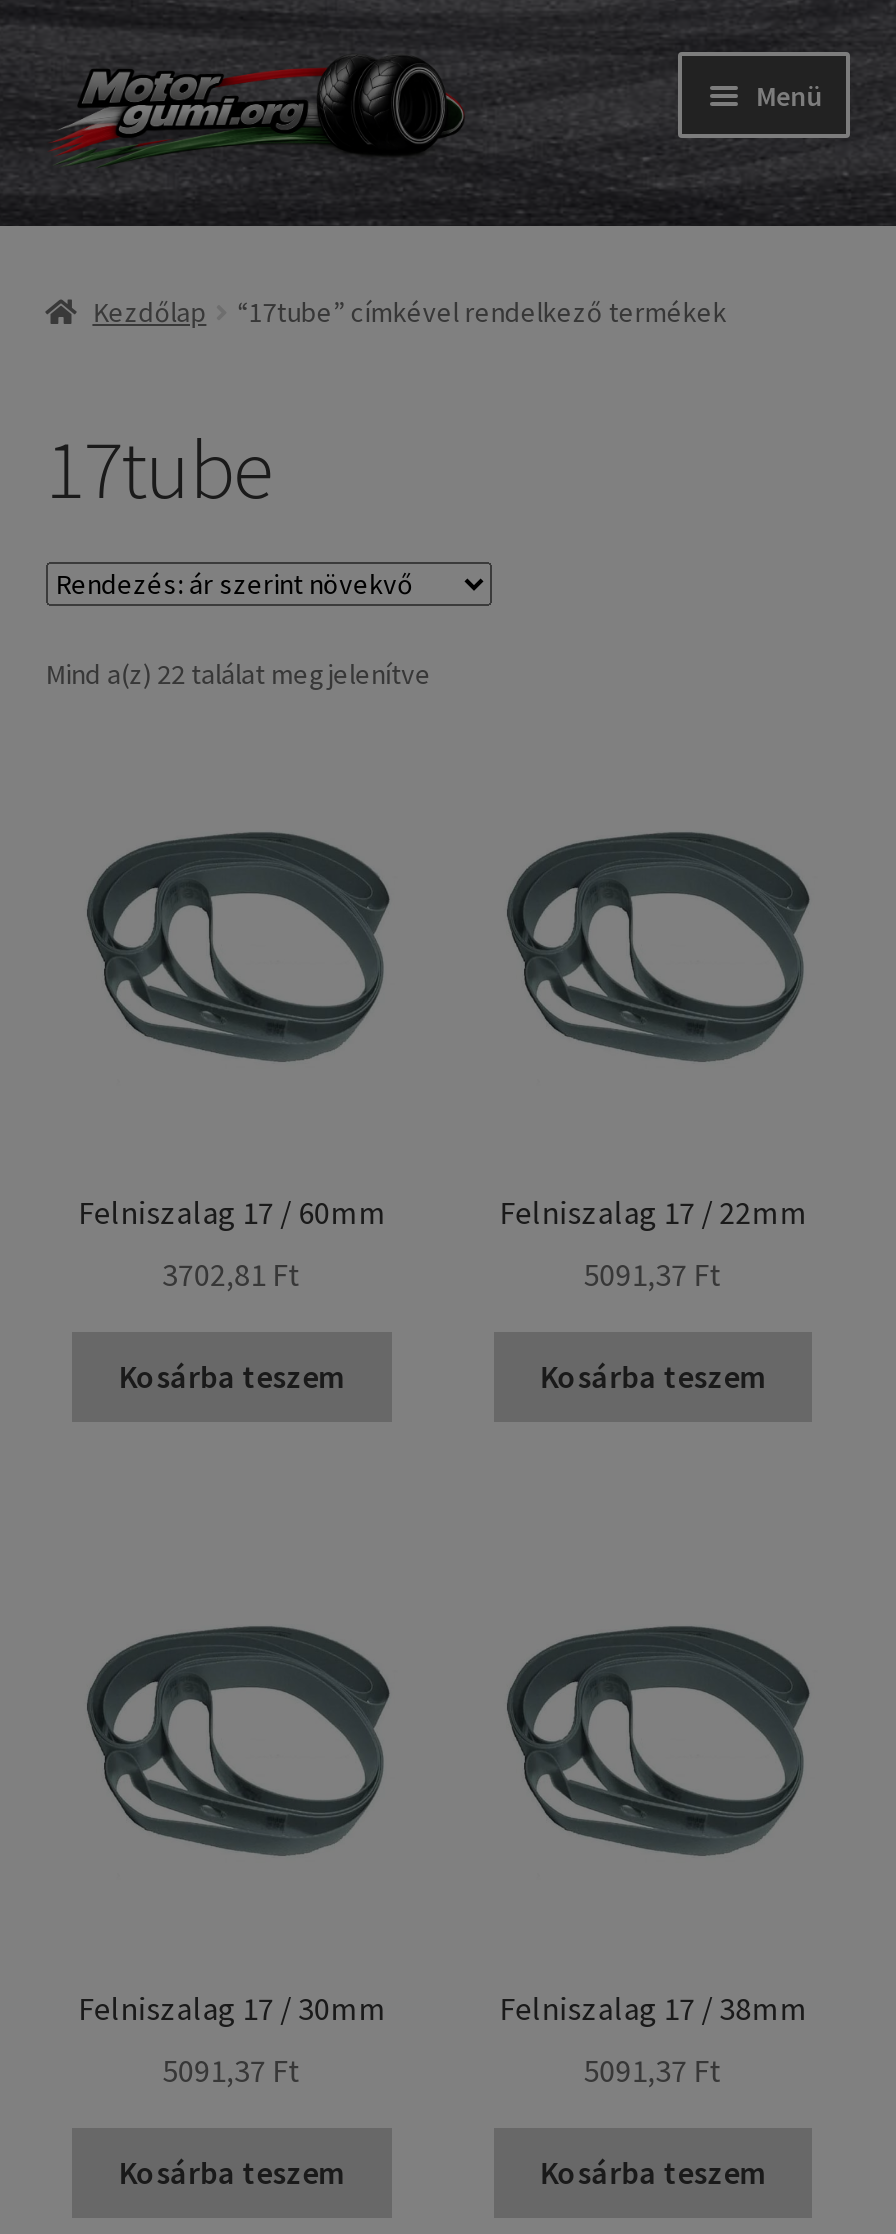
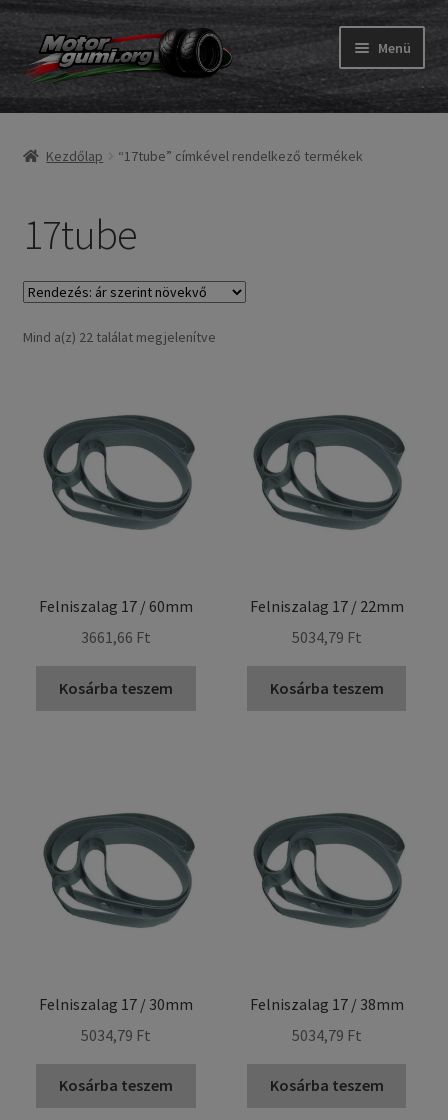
- 3702,81 Ft
+ 3661,66 Ft

- 5091,37 Ft
+ 5034,79 Ft

- 5091,37 Ft
+ 5034,79 Ft

- 5091,37 Ft
+ 5034,79 Ft
